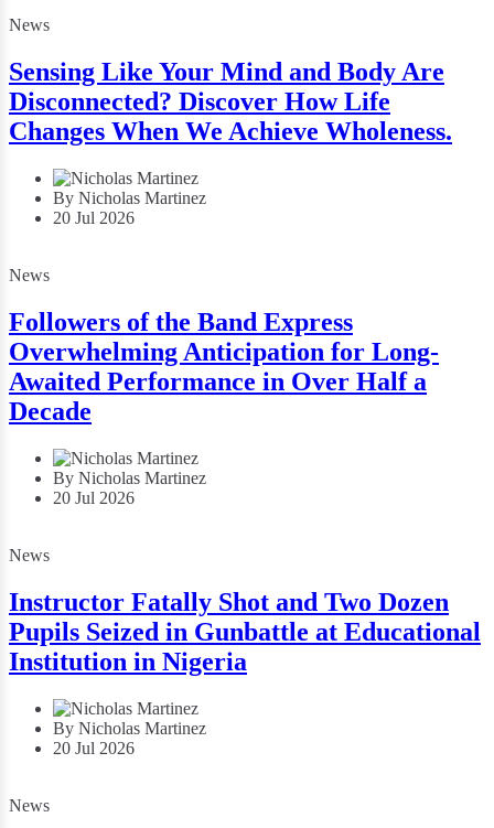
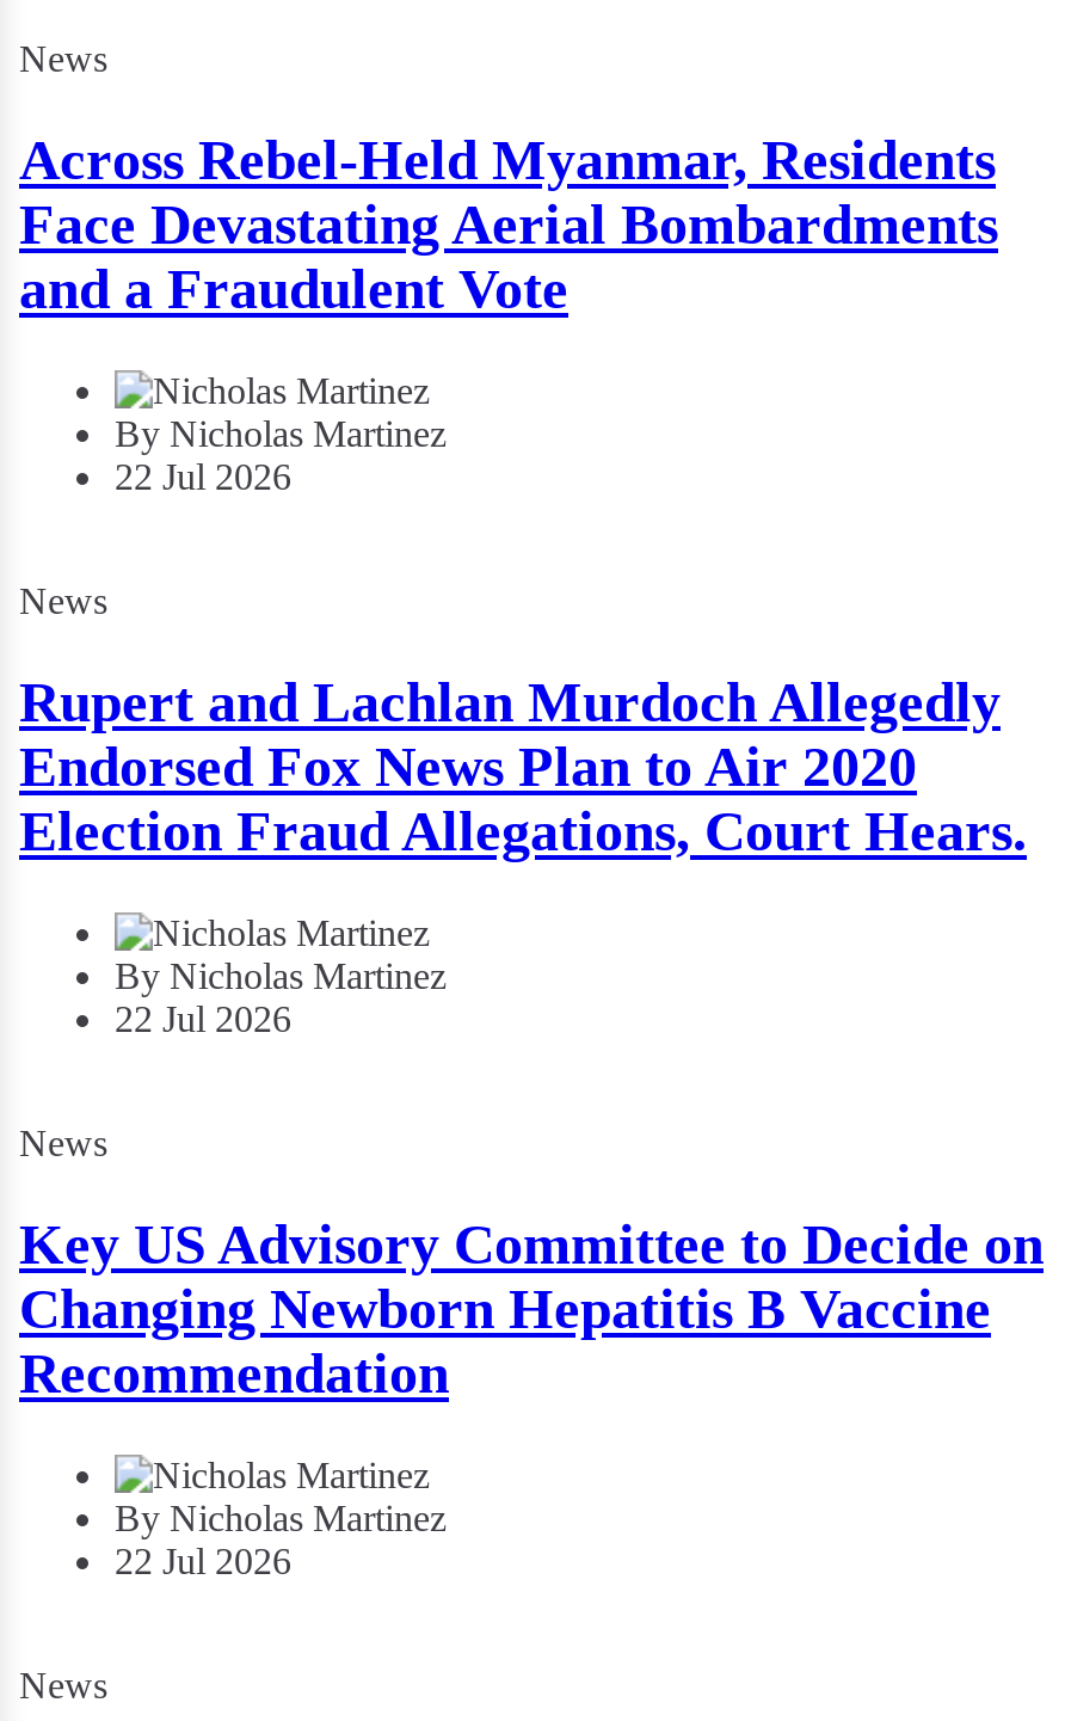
- Sensing Like Your Mind and Body Are
- Disconnected? Discover How Life
- Changes When We Achieve Wholeness.
+ Across Rebel-Held Myanmar, Residents
+ Face Devastating Aerial Bombardments
+ and a Fraudulent Vote

- 20 Jul 2026
+ 22 Jul 2026

- Followers of the Band Express
- Overwhelming Anticipation for Long-
- Awaited Performance in Over Half a
- Decade
+ Rupert and Lachlan Murdoch Allegedly
+ Endorsed Fox News Plan to Air 2020
+ Election Fraud Allegations, Court Hears.

- 20 Jul 2026
+ 22 Jul 2026

- Instructor Fatally Shot and Two Dozen
- Pupils Seized in Gunbattle at Educational
- Institution in Nigeria
+ Key US Advisory Committee to Decide on
+ Changing Newborn Hepatitis B Vaccine
+ Recommendation

- 20 Jul 2026
+ 22 Jul 2026
